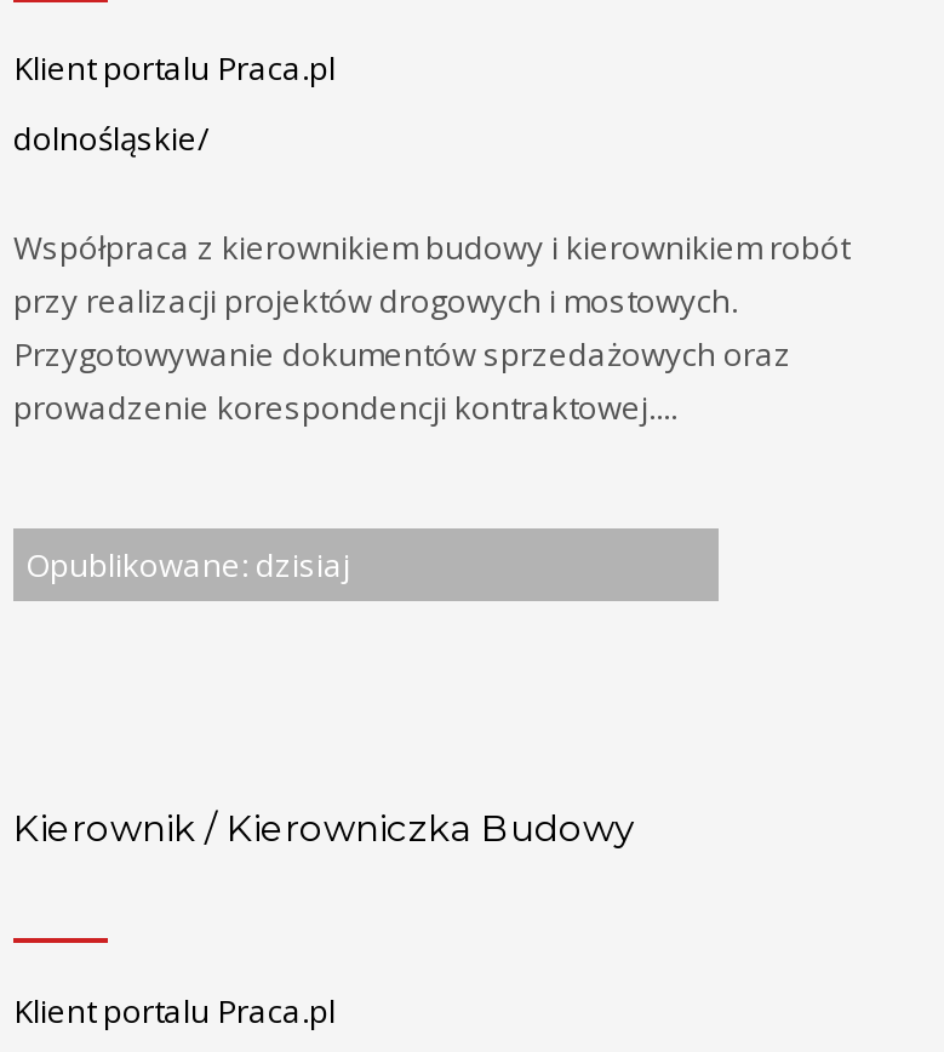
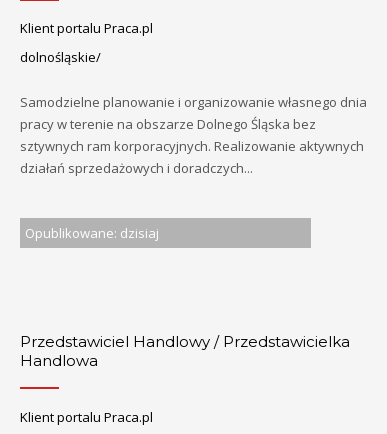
- Współpraca z kierownikiem budowy i kierownikiem robót
- przy realizacji projektów drogowych i mostowych.
- Przygotowywanie dokumentów sprzedażowych oraz
- prowadzenie korespondencji kontraktowej....
+ Samodzielne planowanie i organizowanie własnego dnia
+ pracy w terenie na obszarze Dolnego Śląska bez
+ sztywnych ram korporacyjnych. Realizowanie aktywnych
+ działań sprzedażowych i doradczych...

- Kierownik / Kierowniczka Budowy
+ Przedstawiciel Handlowy / Przedstawicielka
+ Handlowa
